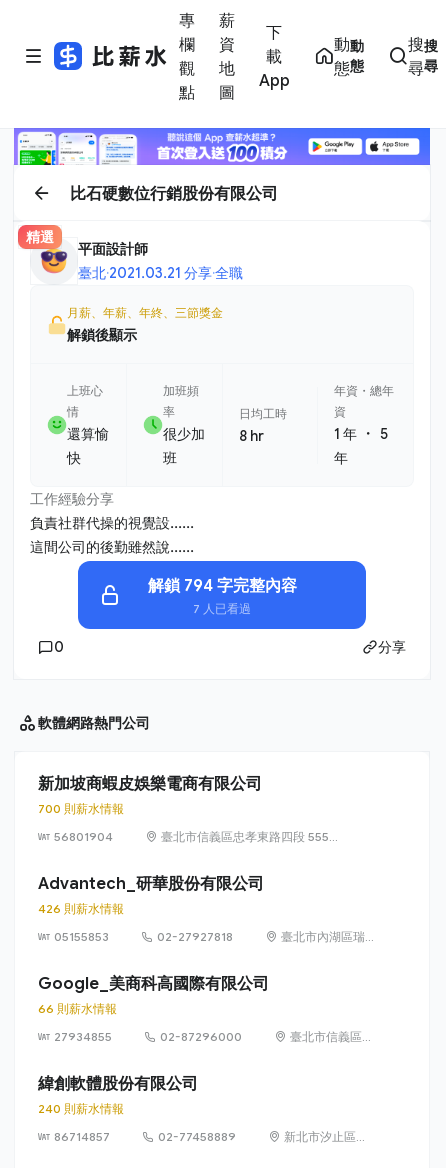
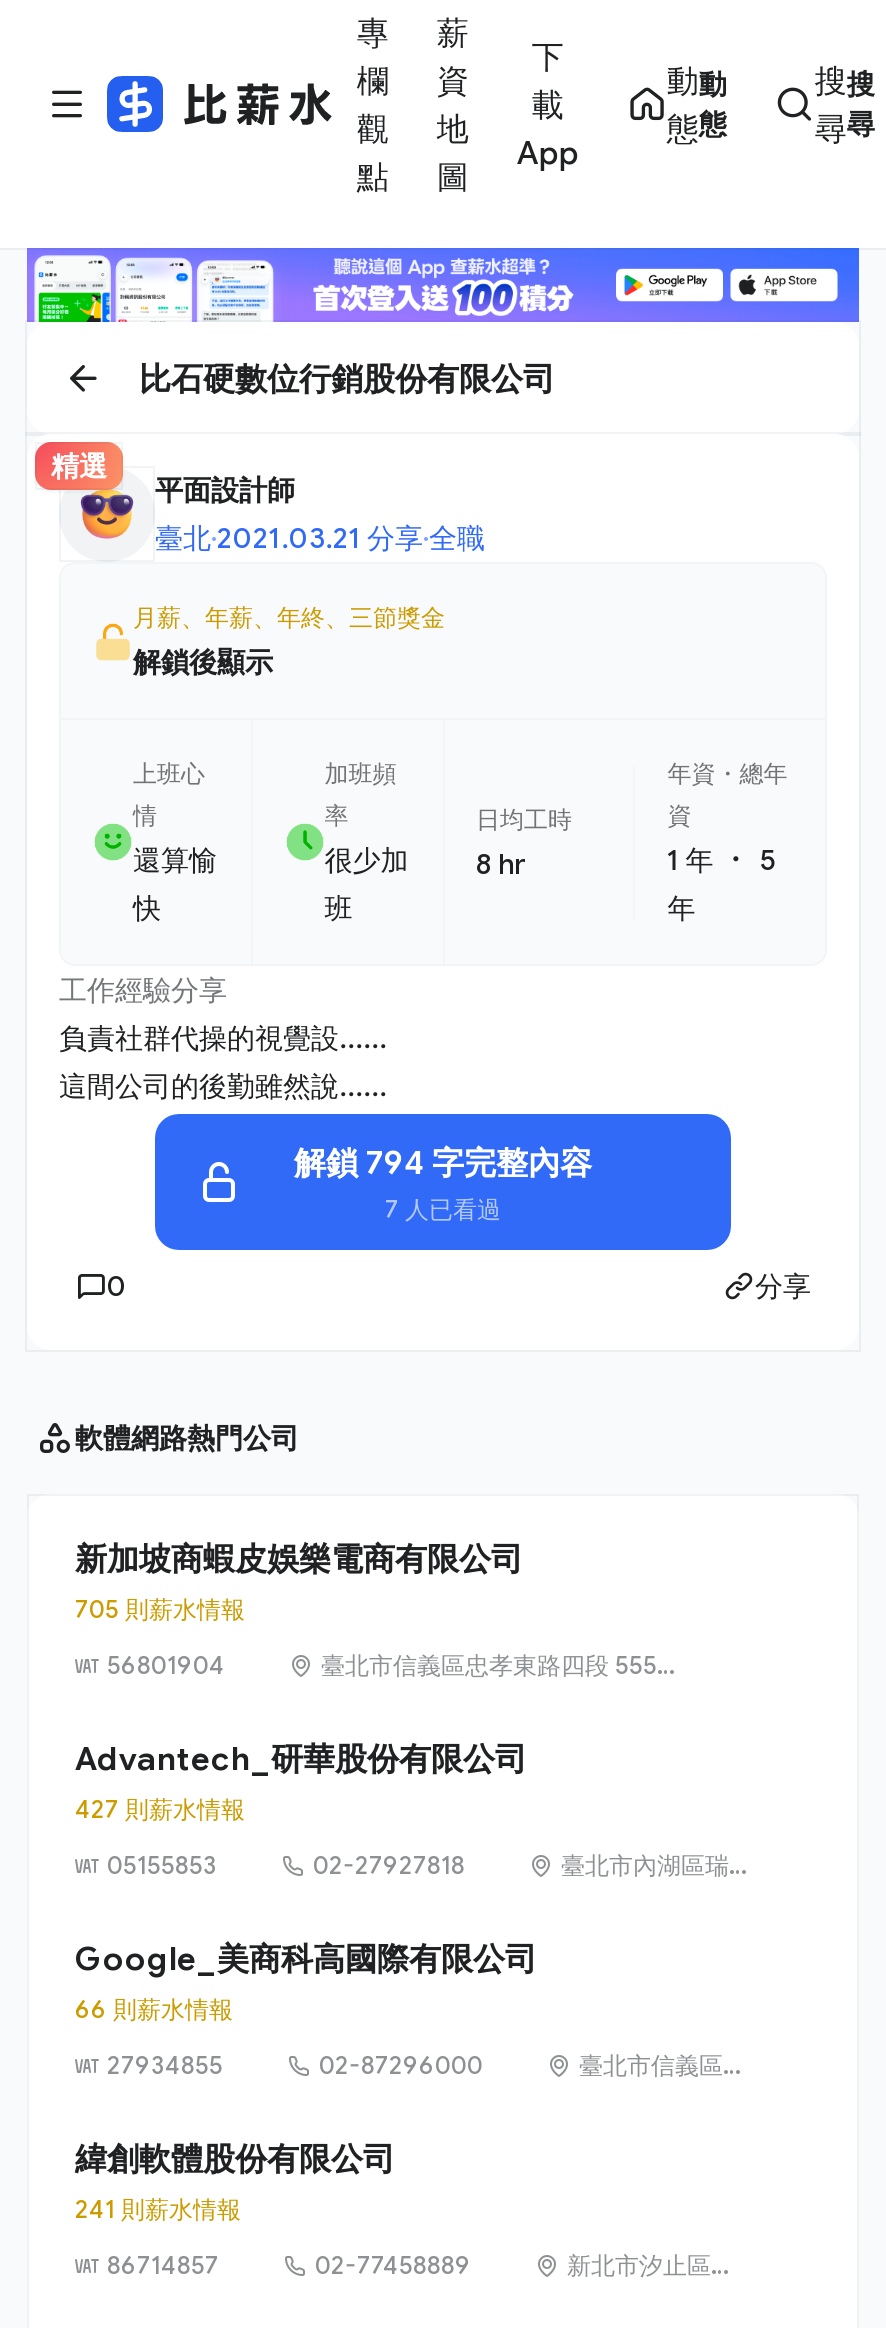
- 700 則薪水情報
+ 705 則薪水情報

- 426 則薪水情報
+ 427 則薪水情報

- 240 則薪水情報
+ 241 則薪水情報
